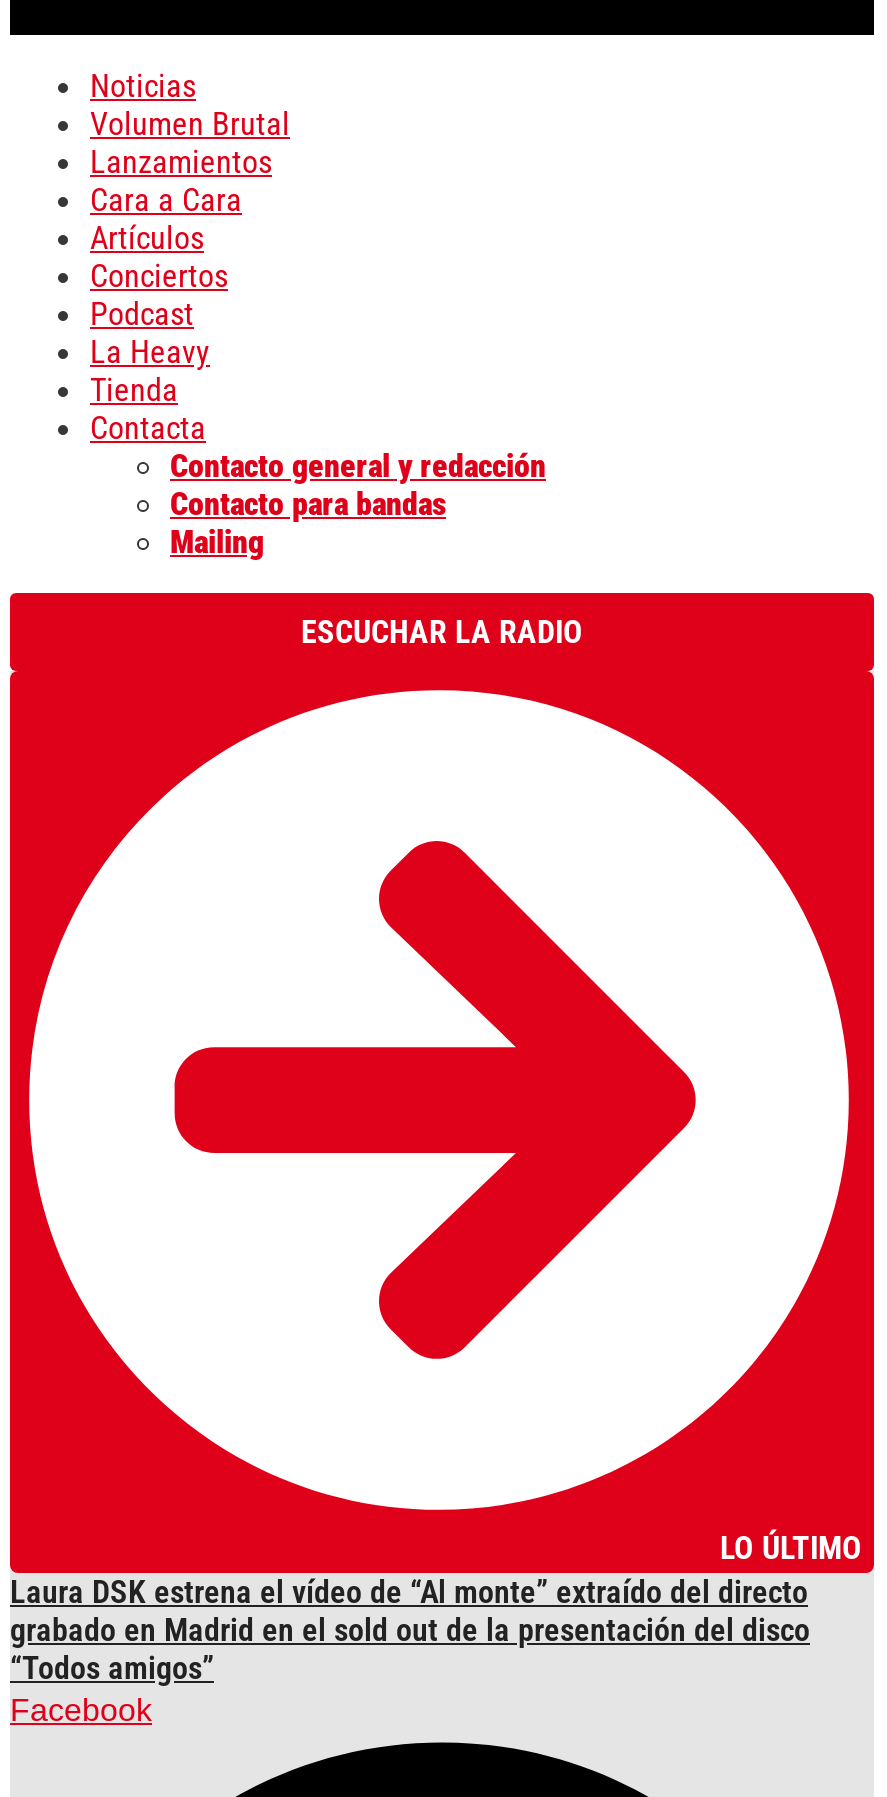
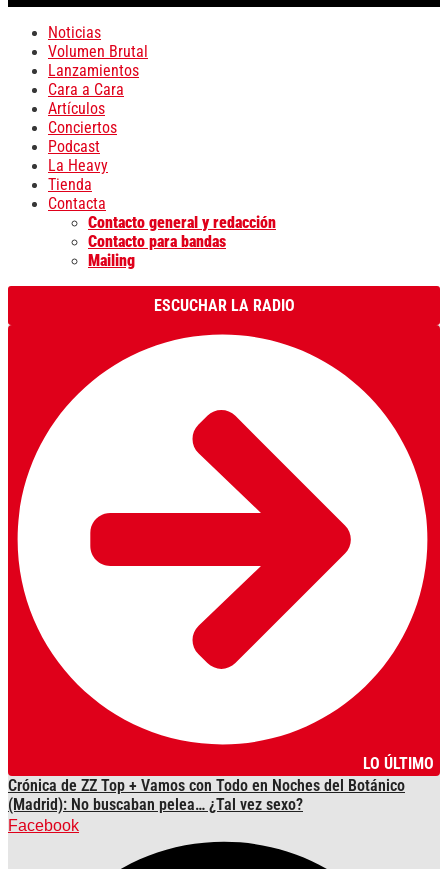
- Laura DSK estrena el vídeo de “Al monte” extraído del directo
- grabado en Madrid en el sold out de la presentación del disco
- “Todos amigos”
+ Crónica de ZZ Top + Vamos con Todo en Noches del Botánico
+ (Madrid): No buscaban pelea… ¿Tal vez sexo?
